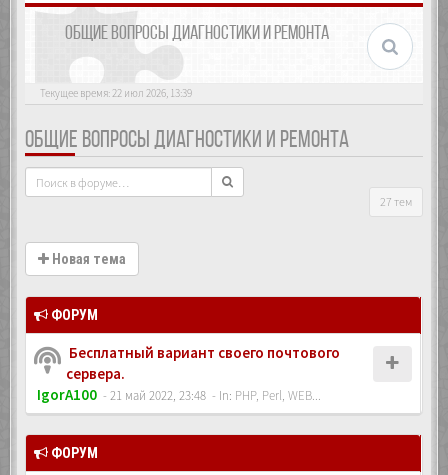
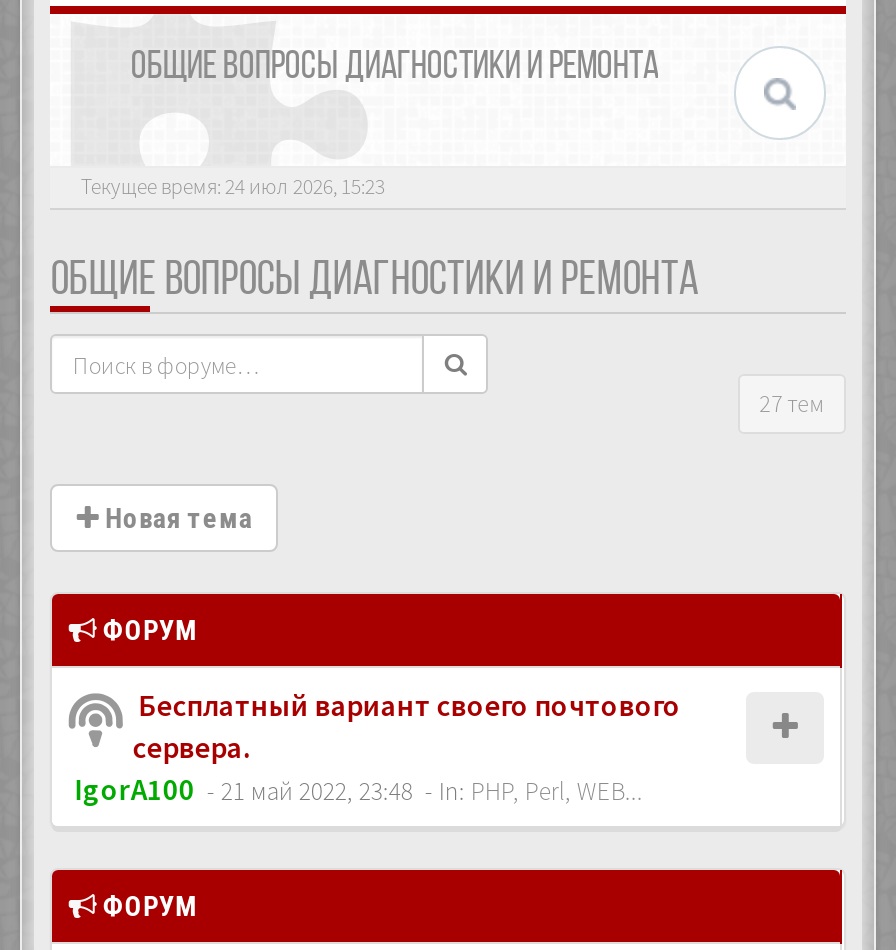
- Текущее время: 22 июл 2026, 13:39
+ Текущее время: 24 июл 2026, 15:23
